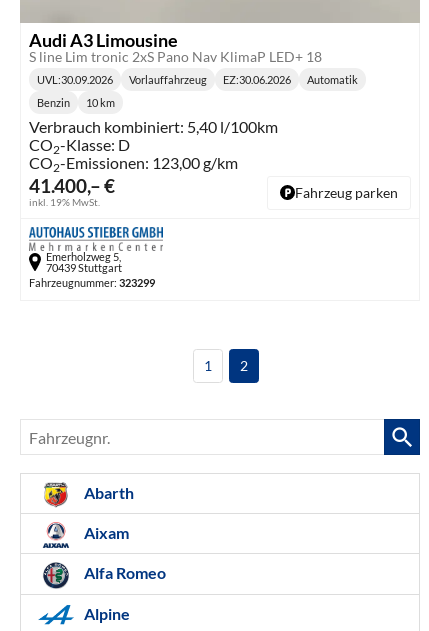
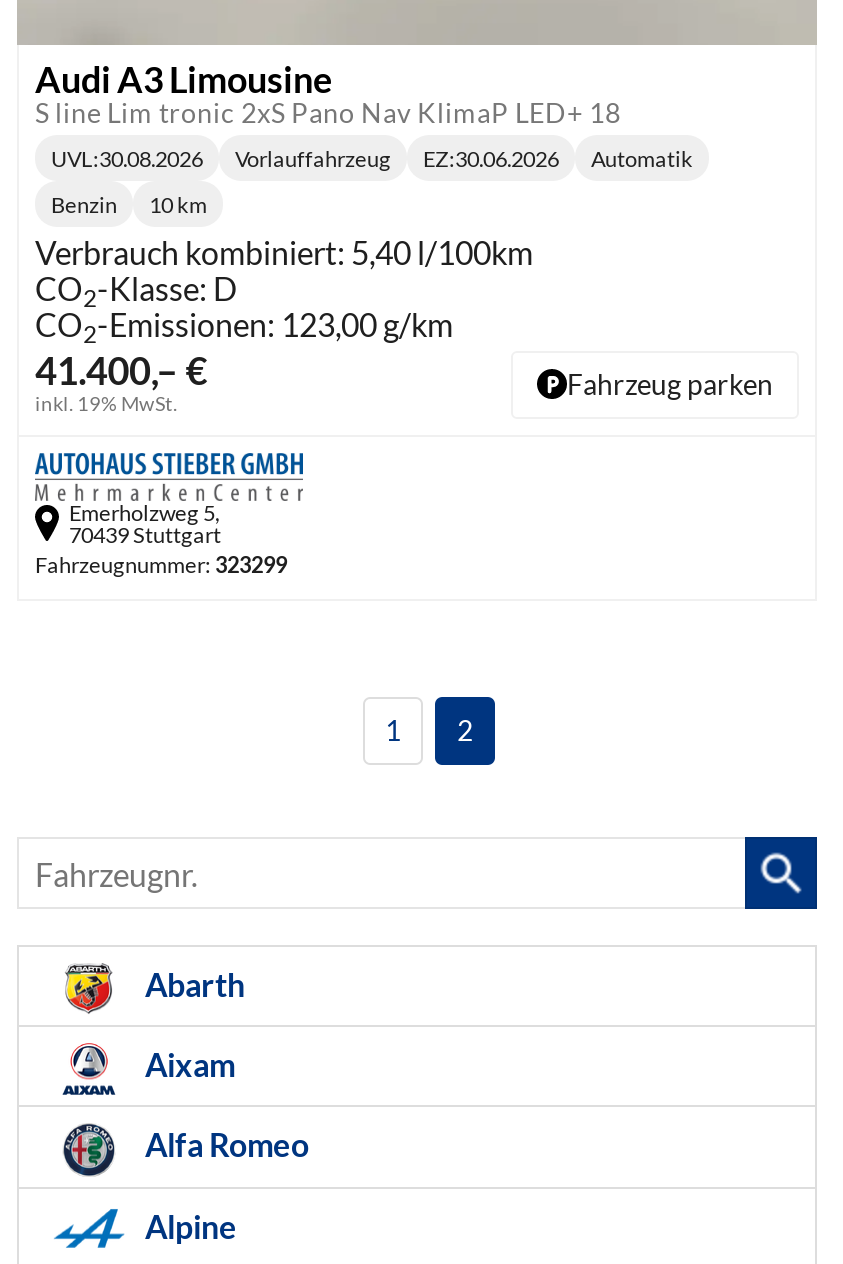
- UVL: 30.09.2026 Vorlauffahrzeug EZ:30.06.2026 Automatik
+ UVL: 30.08.2026 Vorlauffahrzeug EZ:30.06.2026 Automatik
